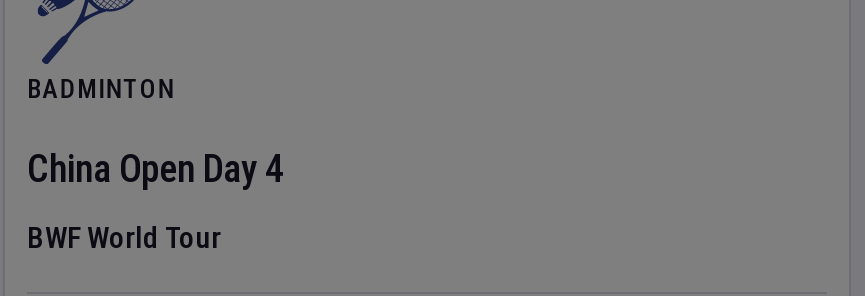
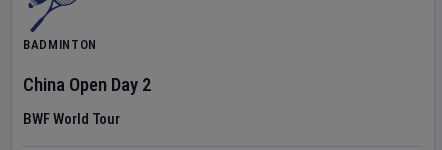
- China Open Day 4
+ China Open Day 2
